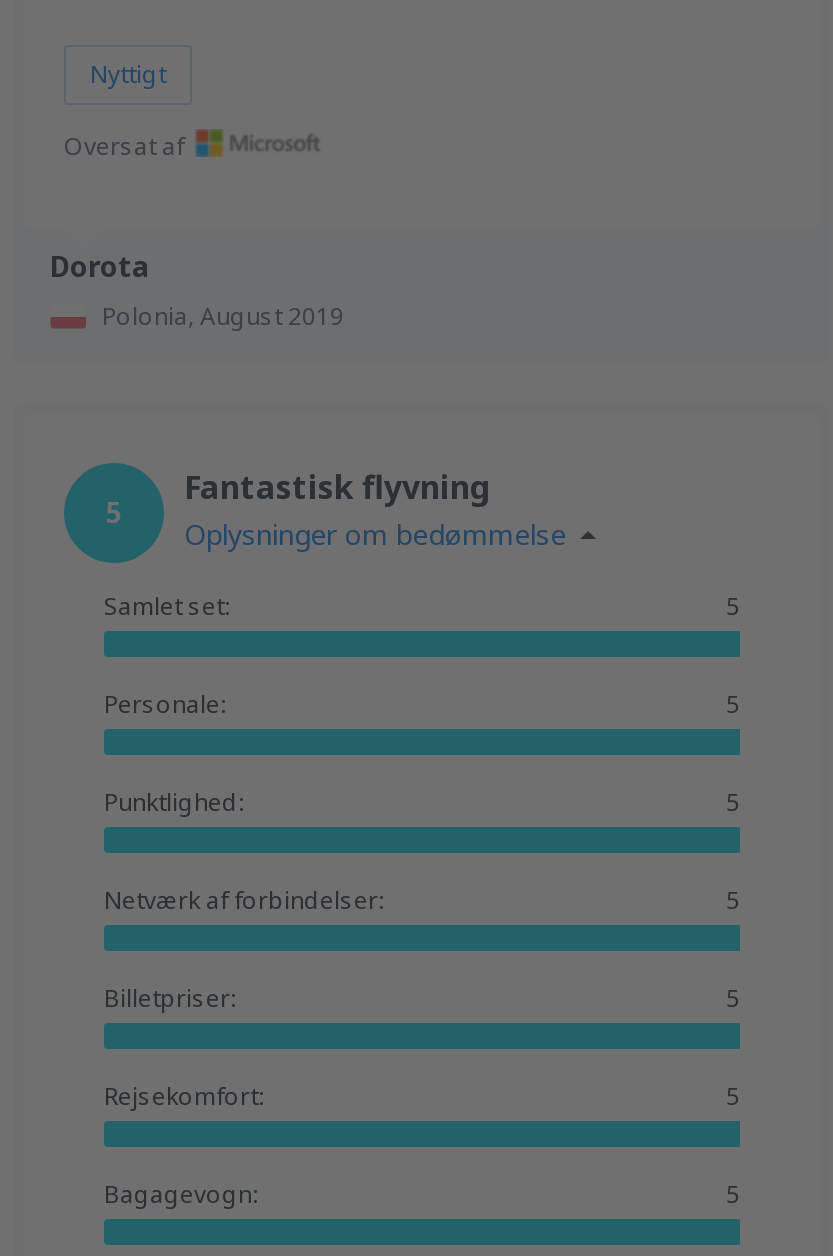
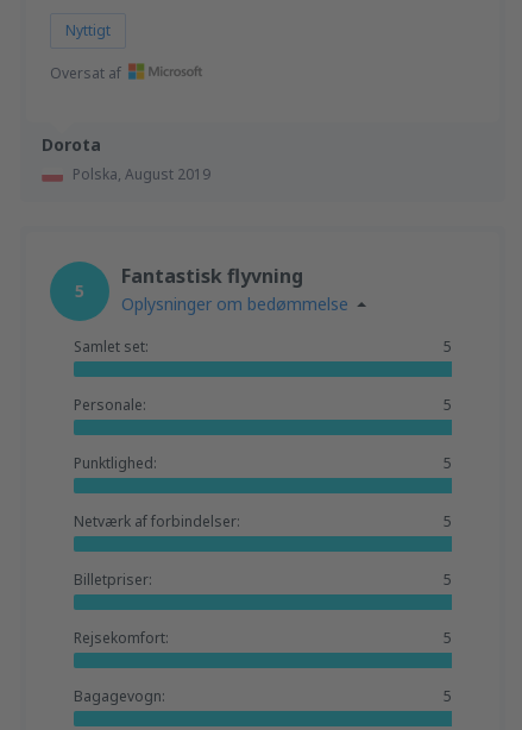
- Polonia, August 2019
+ Polska, August 2019
